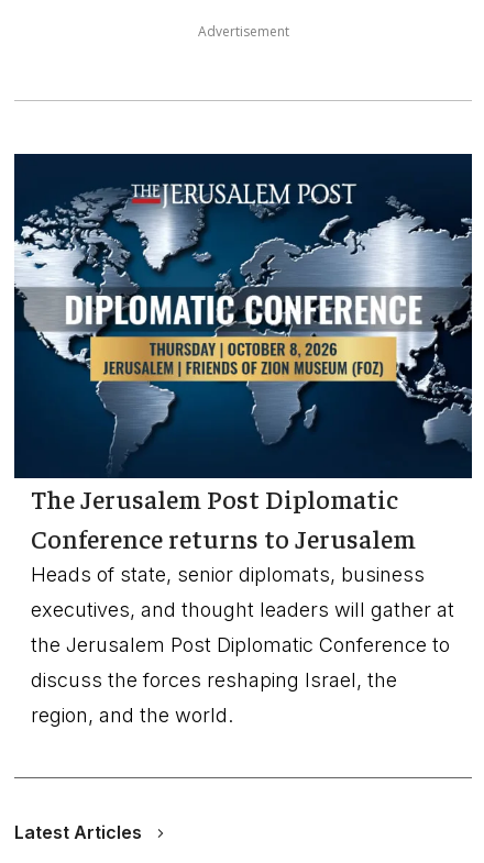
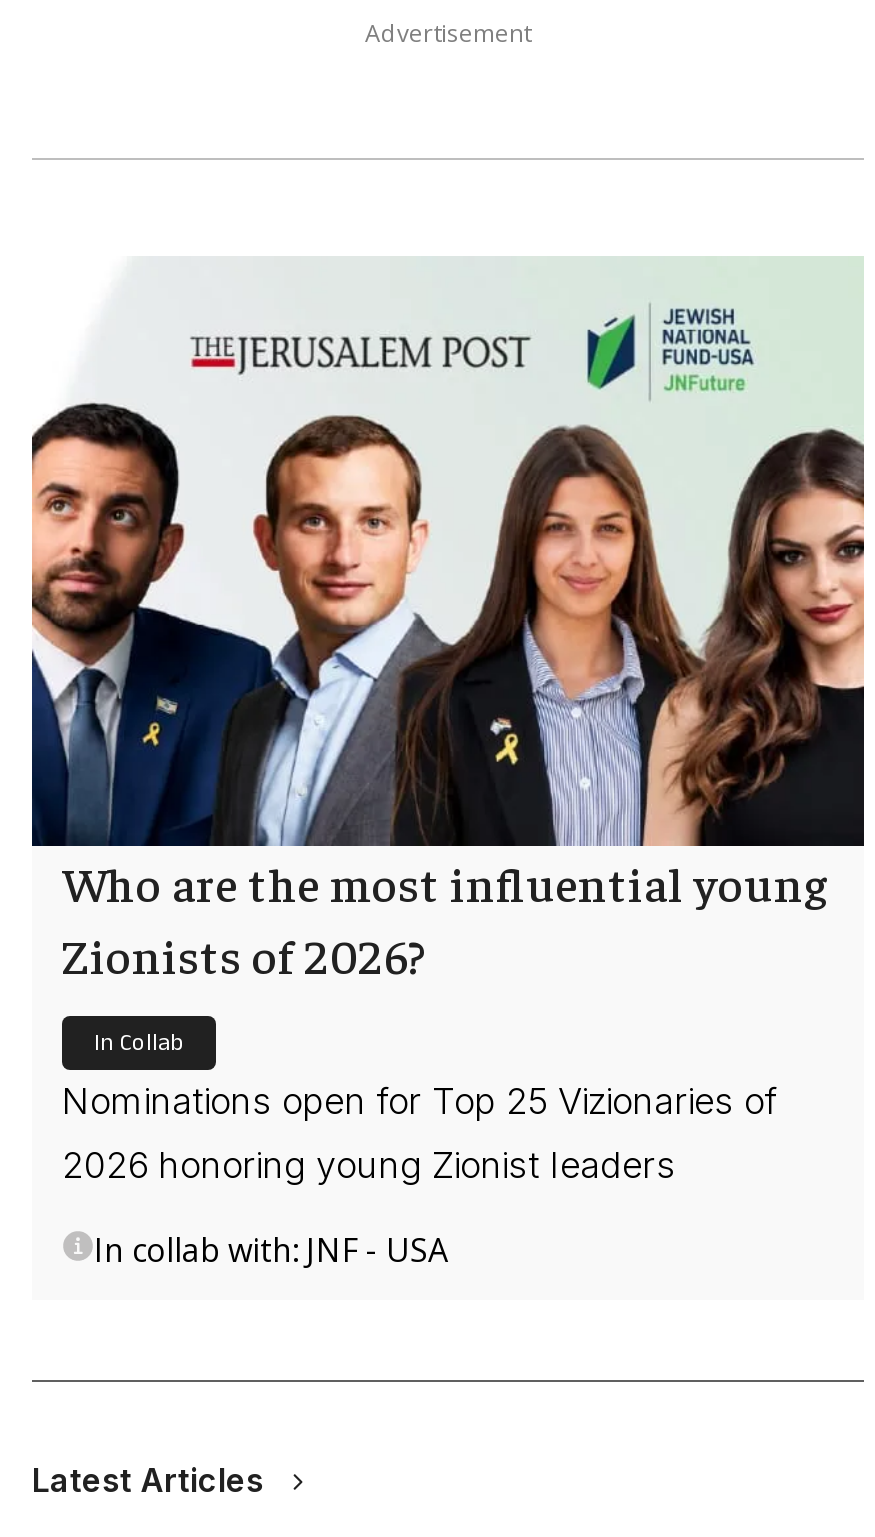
- [image]
- The Jerusalem Post Diplomatic
- Conference returns to Jerusalem
- Heads of state, senior diplomats, business
- executives, and thought leaders will gather at
- the Jerusalem Post Diplomatic Conference to
- discuss the forces reshaping Israel, the
- region, and the world.
+ [image]
+ Who are the most influential young
+ Zionists of 2026?
+ In Collab
+ Nominations open for Top 25 Vizionaries of
+ 2026 honoring young Zionist leaders
+ In collab with: JNF - USA
